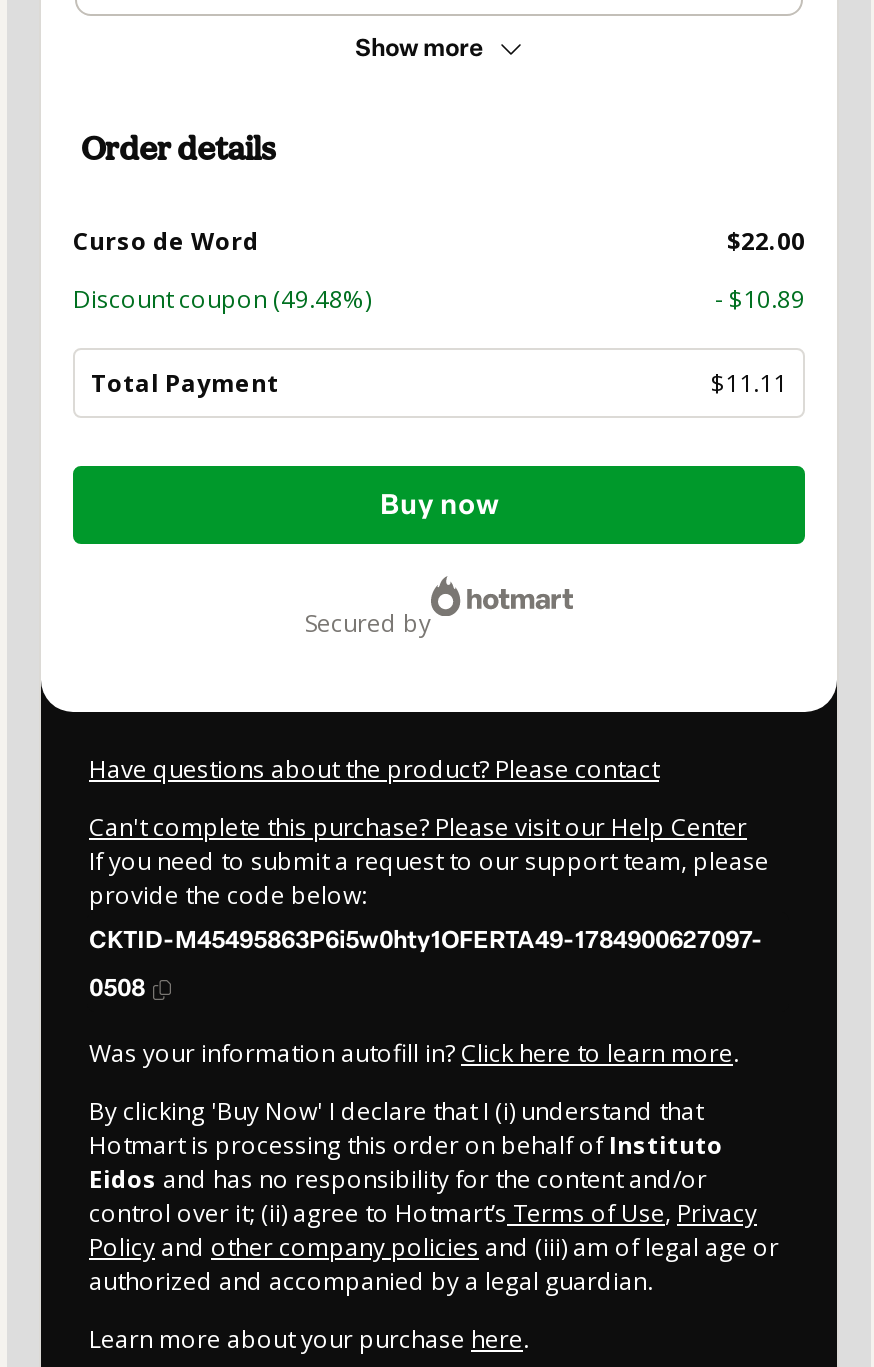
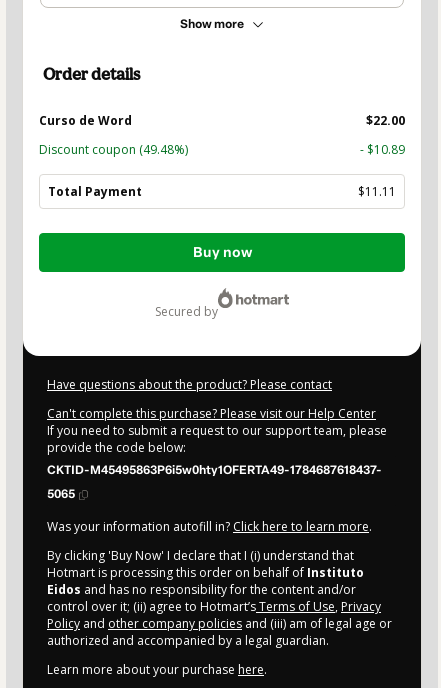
- CKTID-M45495863P6i5w0hty1OFERTA49-1784900627097-
+ CKTID-M45495863P6i5w0hty1OFERTA49-1784687618437-

- 0508
+ 5065
